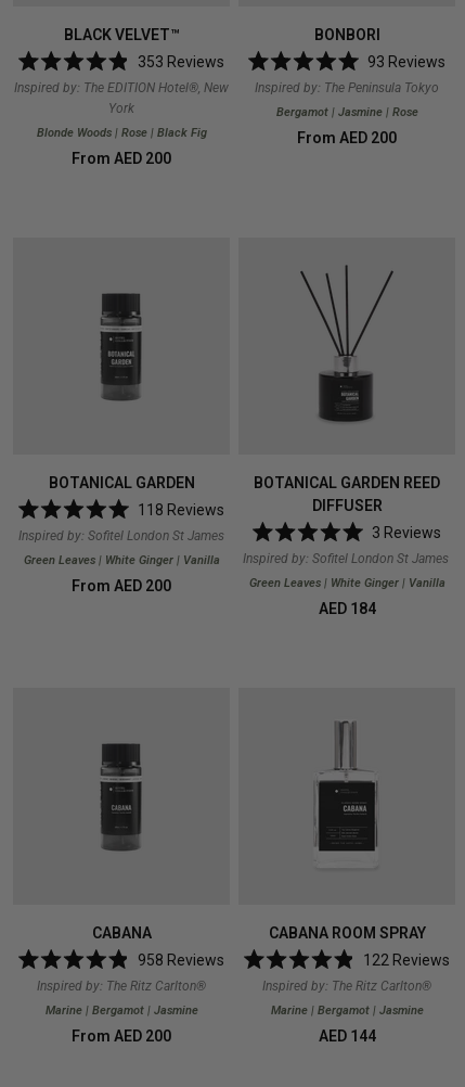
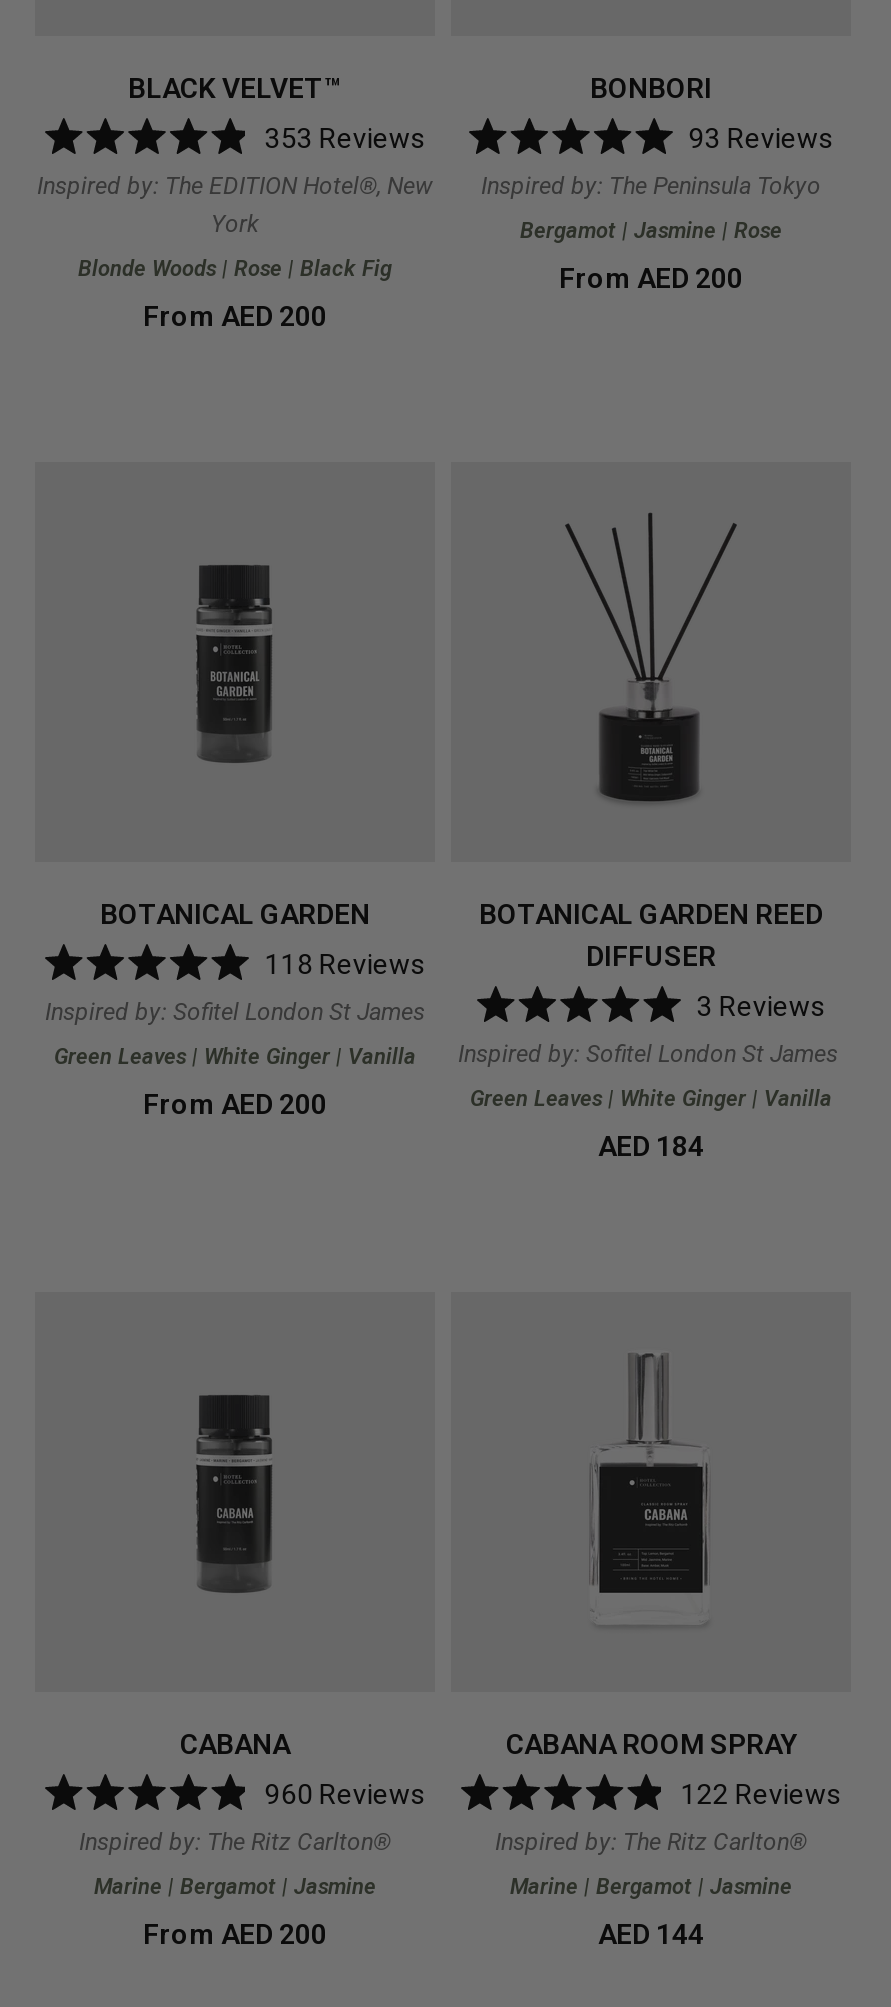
- 958 Reviews
+ 960 Reviews
